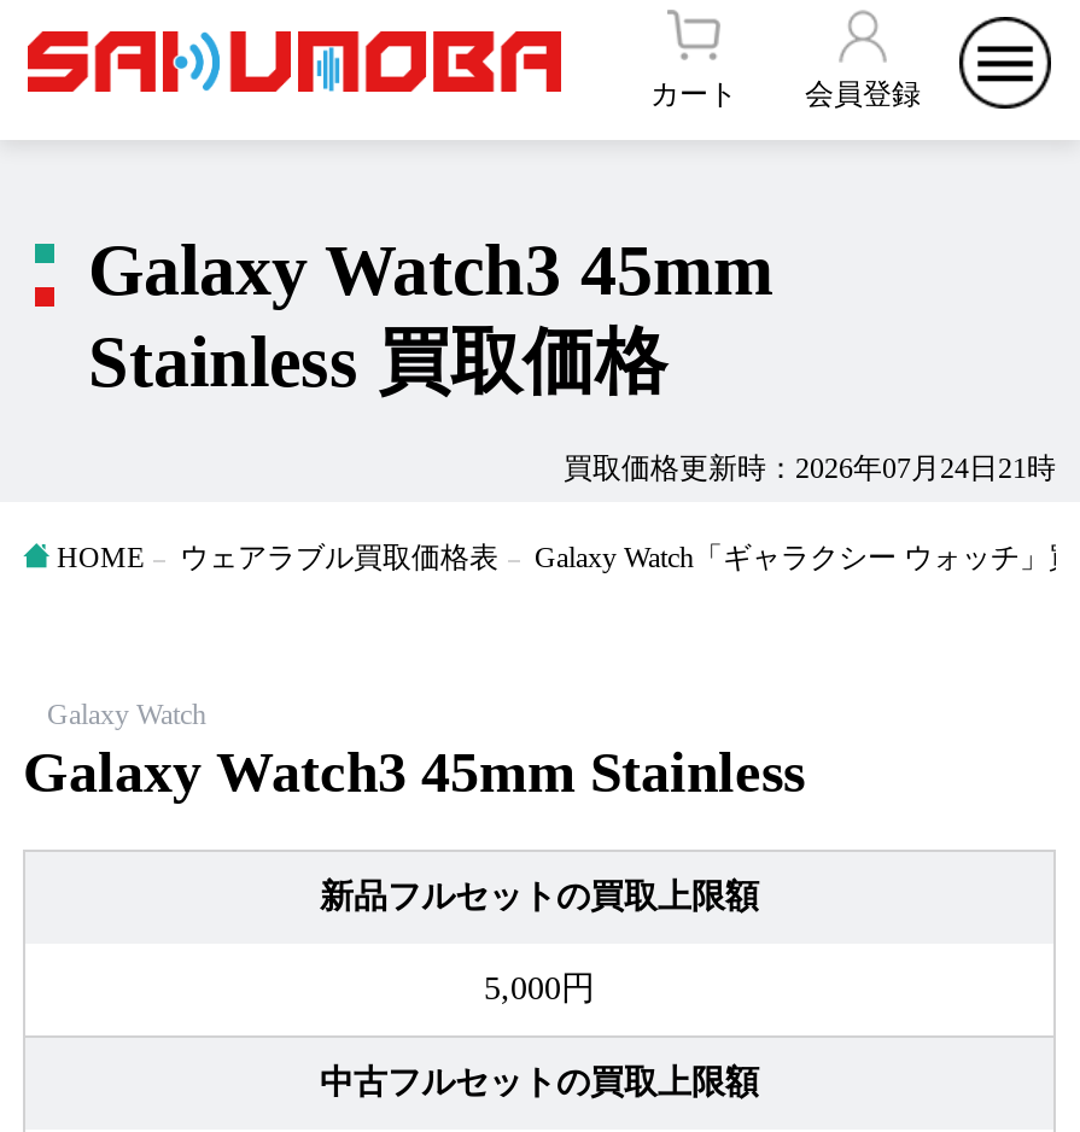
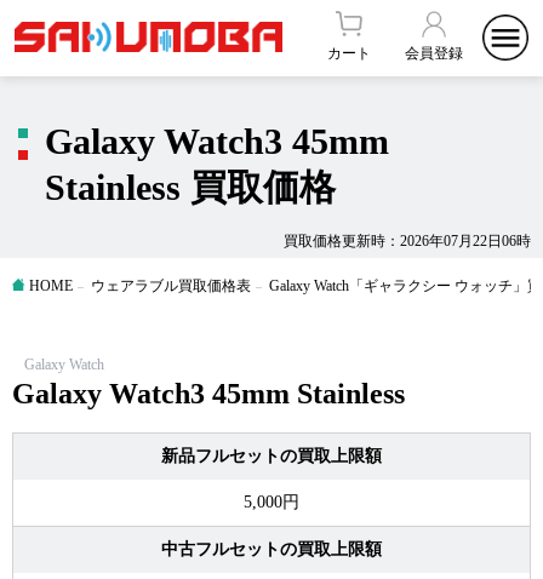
- 買取価格更新時：2026年07月24日21時
+ 買取価格更新時：2026年07月22日06時
